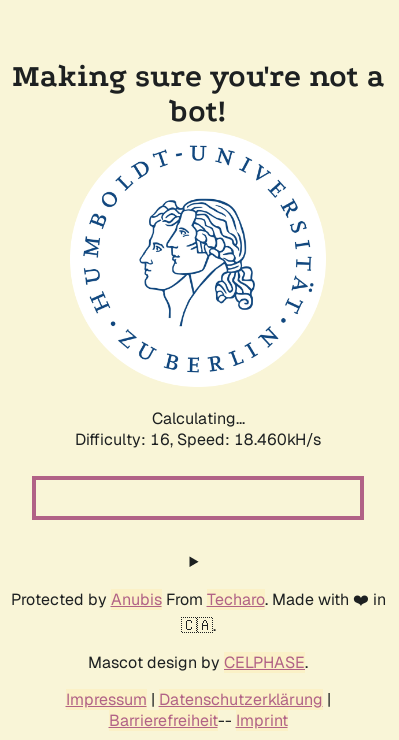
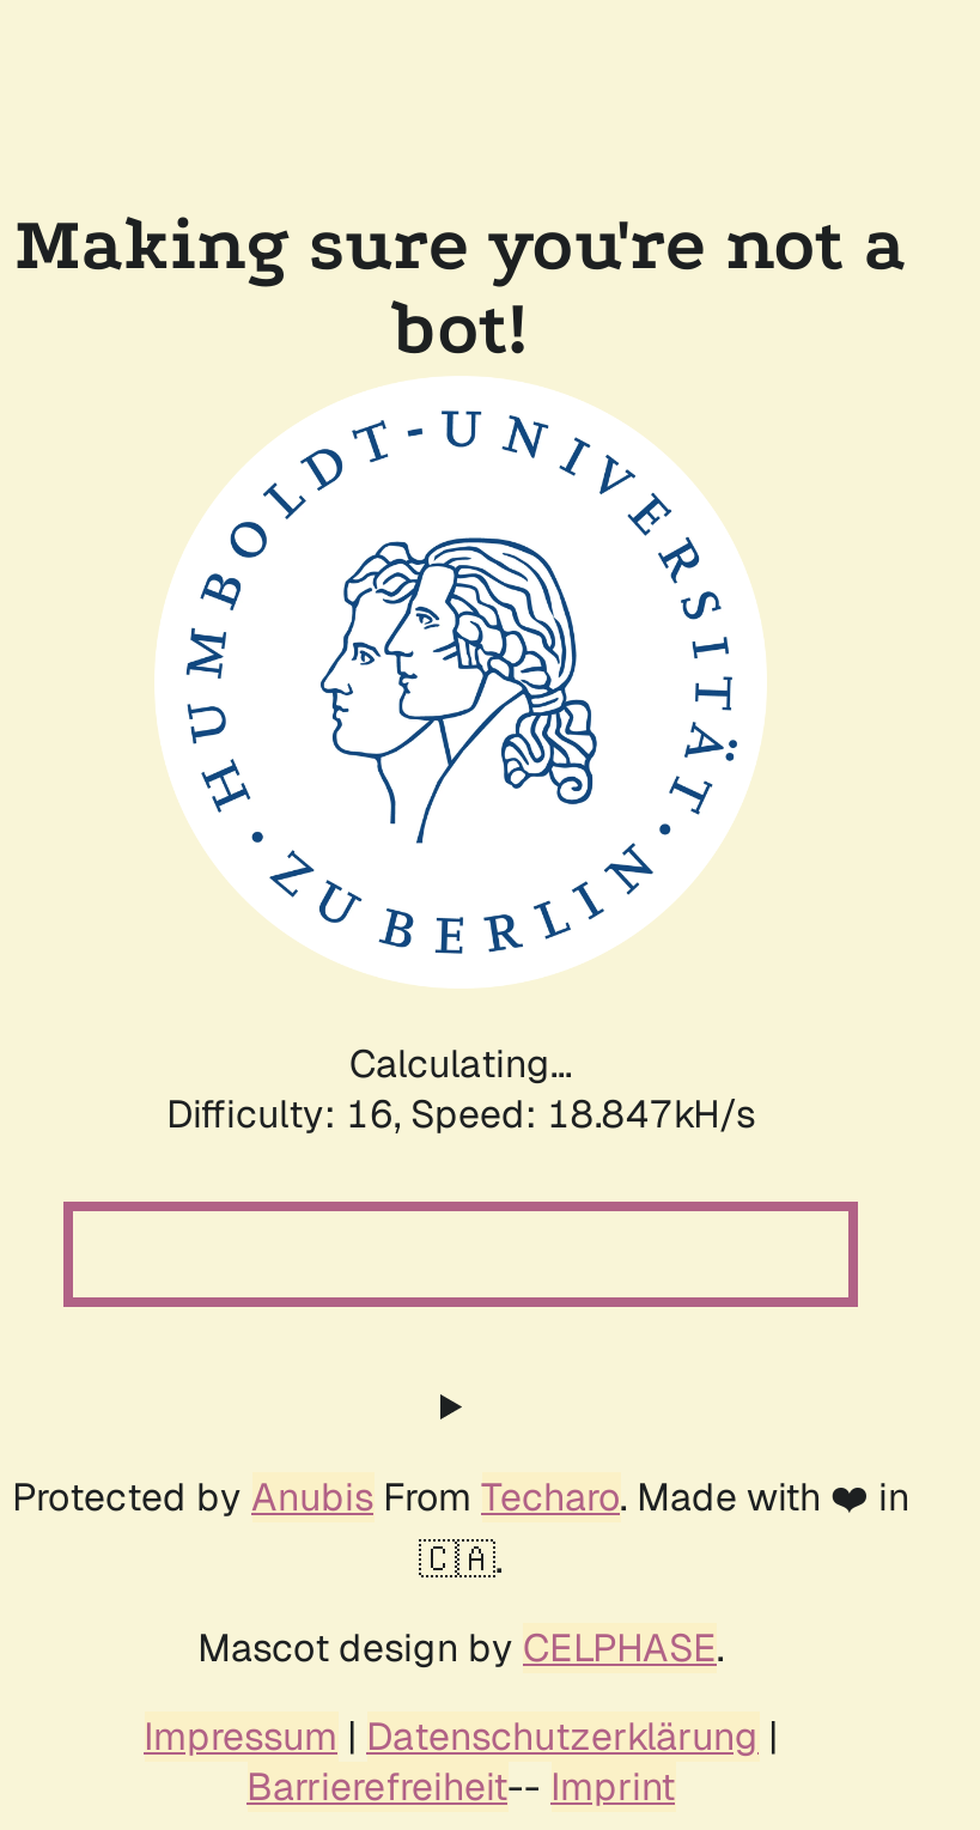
- Difficulty: 16, Speed: 18.460kH/s
+ Difficulty: 16, Speed: 18.847kH/s
